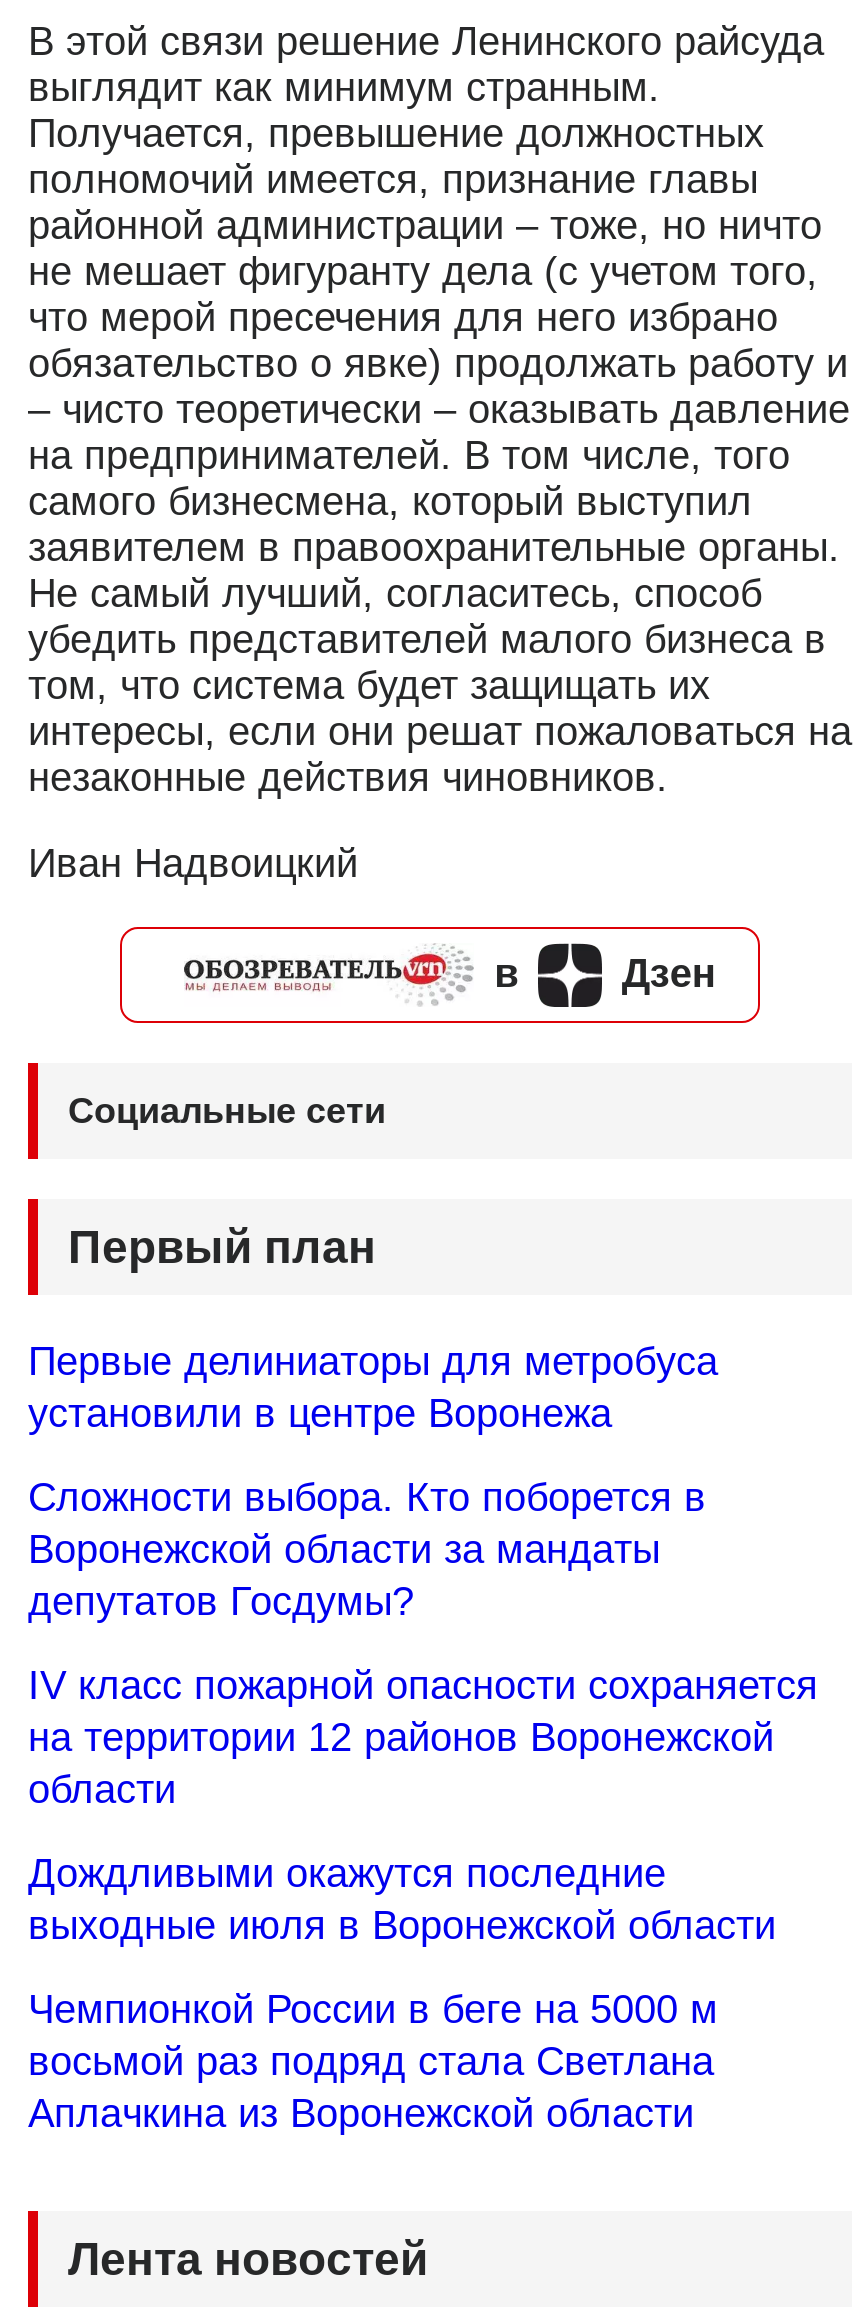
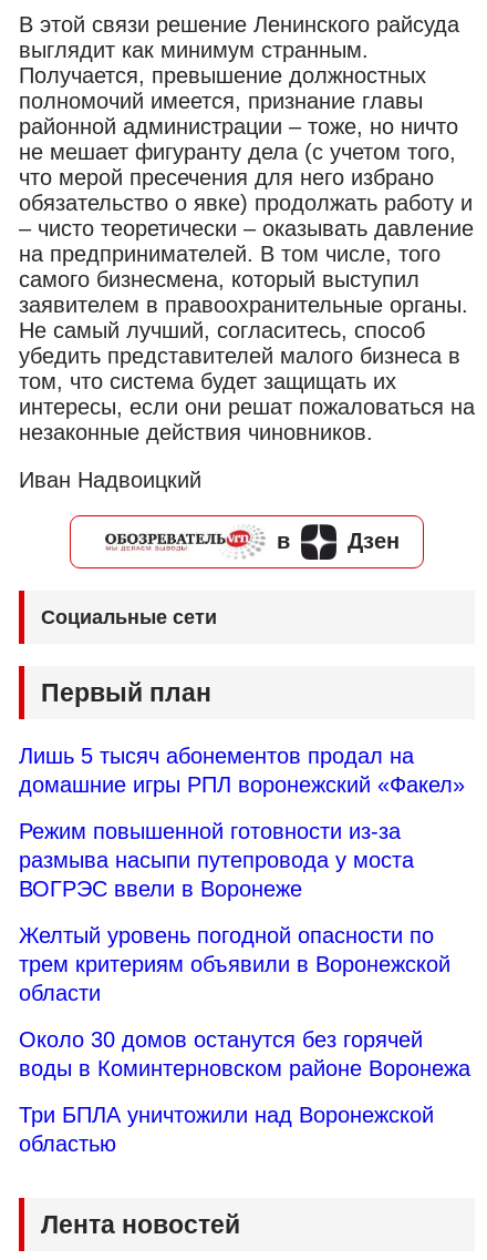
- Первые делиниаторы для метробуса
- установили в центре Воронежа
+ Лишь 5 тысяч абонементов продал на
+ домашние игры РПЛ воронежский «Факел»

- Сложности выбора. Кто поборется в
- Воронежской области за мандаты
- депутатов Госдумы?
+ Режим повышенной готовности из-за
+ размыва насыпи путепровода у моста
+ ВОГРЭС ввели в Воронеже

- IV класс пожарной опасности сохраняется
- на территории 12 районов Воронежской
+ Желтый уровень погодной опасности по
+ трем критериям объявили в Воронежской

- Дождливыми окажутся последние
- выходные июля в Воронежской области
+ Около 30 домов останутся без горячей
+ воды в Коминтерновском районе Воронежа

- Чемпионкой России в беге на 5000 м
- восьмой раз подряд стала Светлана
- Аплачкина из Воронежской области
+ Три БПЛА уничтожили над Воронежской
+ областью
